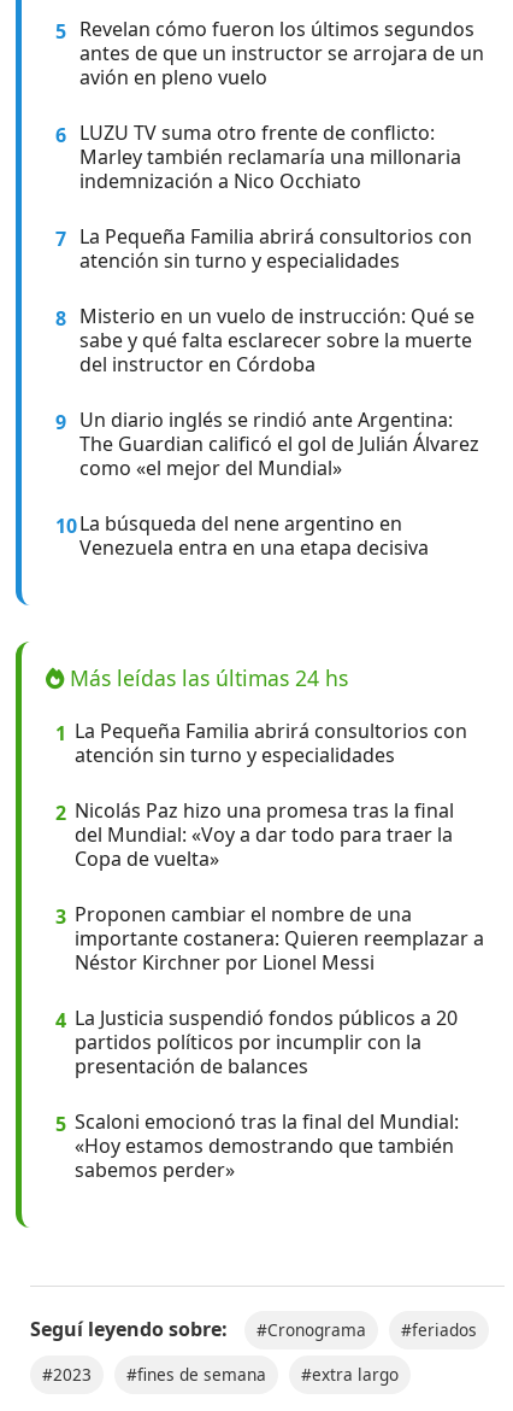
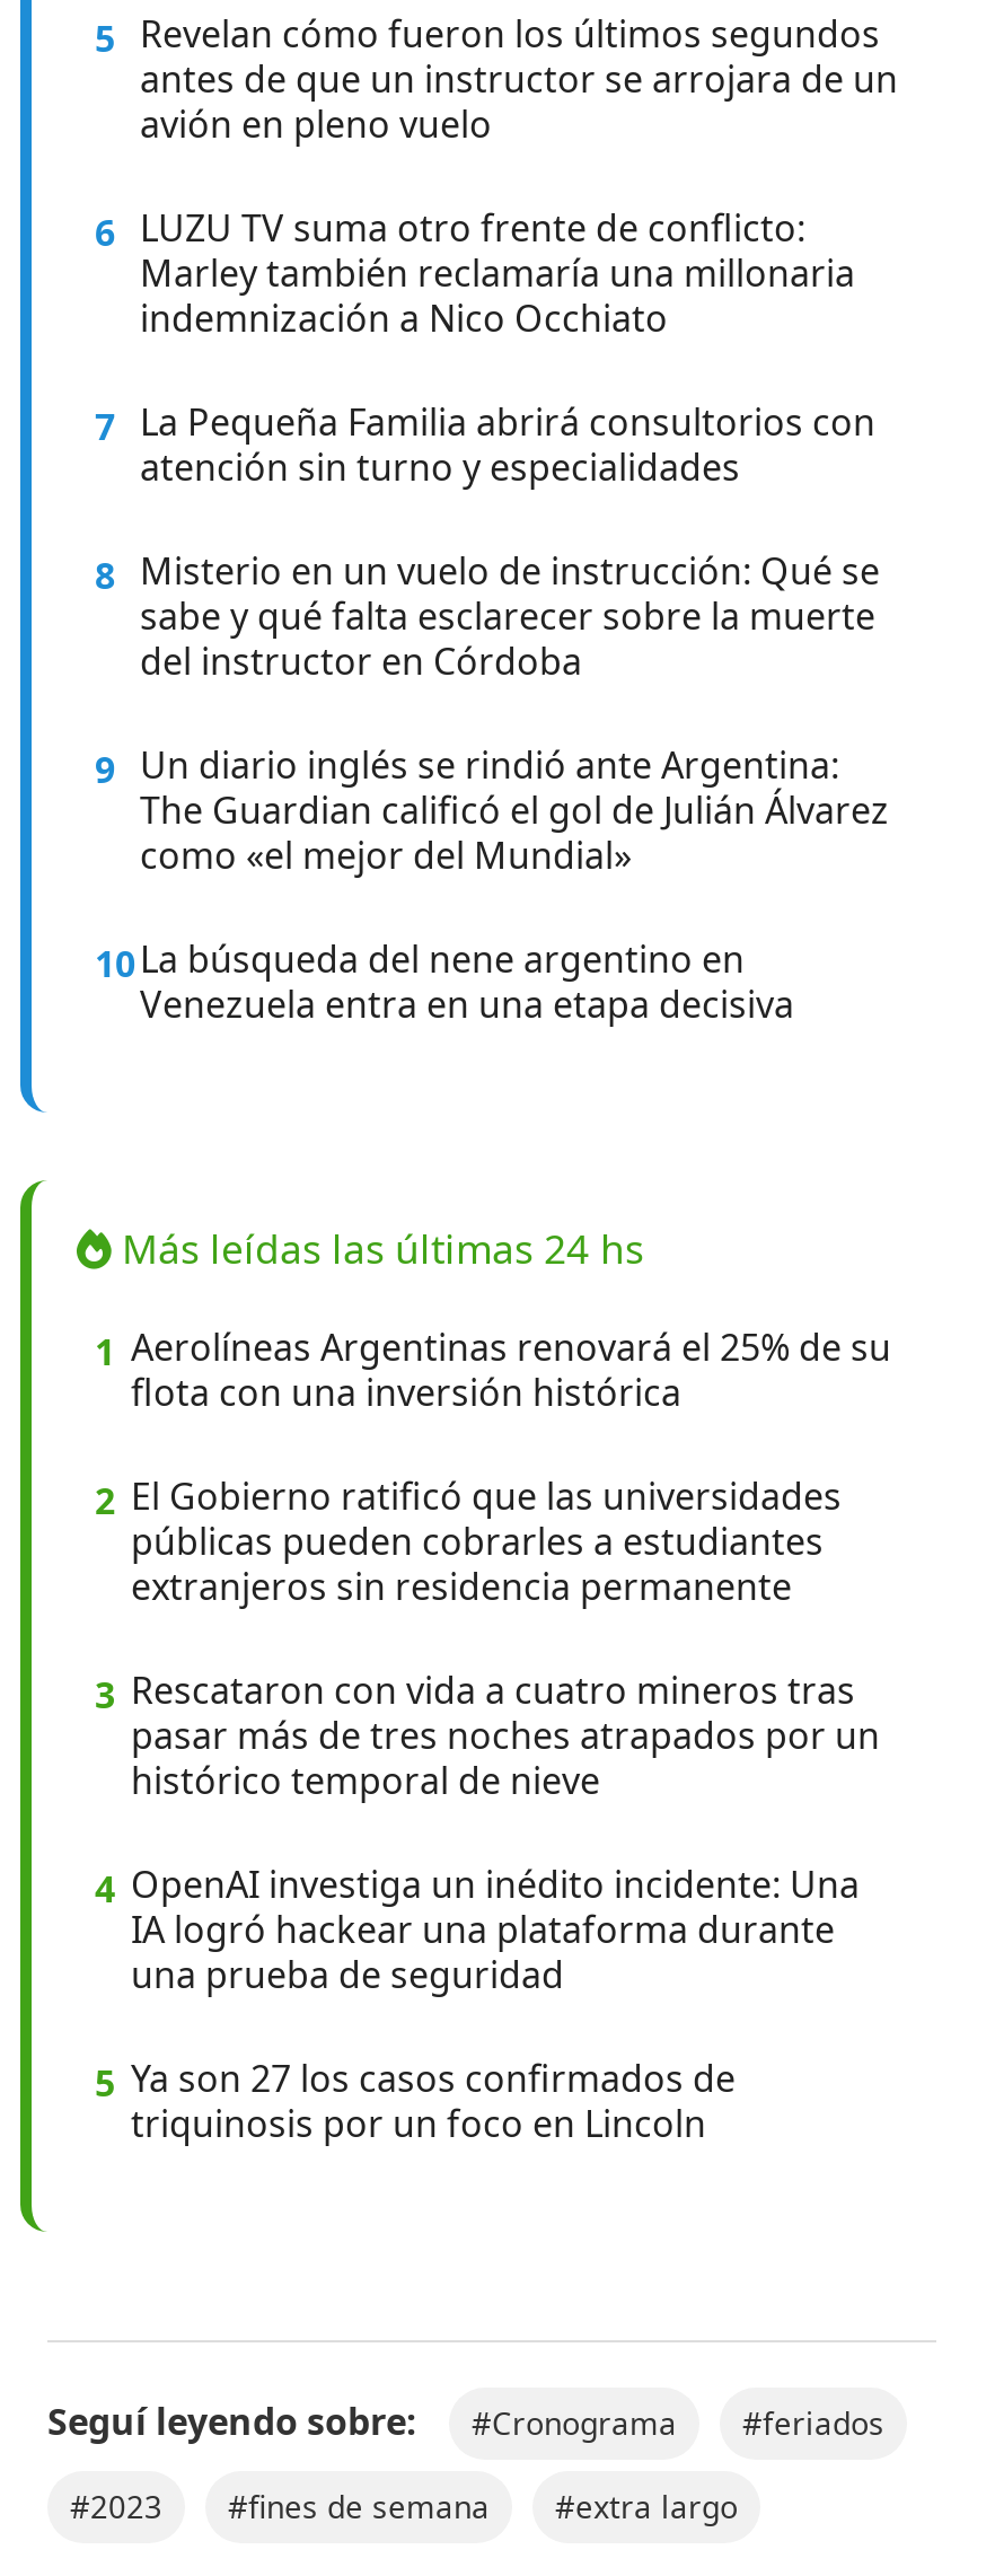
- 1 La Pequeña Familia abrirá consultorios con
- atención sin turno y especialidades
+ 1 Aerolíneas Argentinas renovará el 25% de su
+ flota con una inversión histórica

- 2 Nicolás Paz hizo una promesa tras la final
- del Mundial: «Voy a dar todo para traer la
- Copa de vuelta»
+ 2 El Gobierno ratificó que las universidades
+ públicas pueden cobrarles a estudiantes
+ extranjeros sin residencia permanente

- 3 Proponen cambiar el nombre de una
- importante costanera: Quieren reemplazar a
- Néstor Kirchner por Lionel Messi
+ 3 Rescataron con vida a cuatro mineros tras
+ pasar más de tres noches atrapados por un
+ histórico temporal de nieve

- 4 La Justicia suspendió fondos públicos a 20
- partidos políticos por incumplir con la
- presentación de balances
+ 4 OpenAI investiga un inédito incidente: Una
+ IA logró hackear una plataforma durante
+ una prueba de seguridad

- 5 Scaloni emocionó tras la final del Mundial:
- «Hoy estamos demostrando que también
- sabemos perder»
+ 5 Ya son 27 los casos confirmados de
+ triquinosis por un foco en Lincoln
